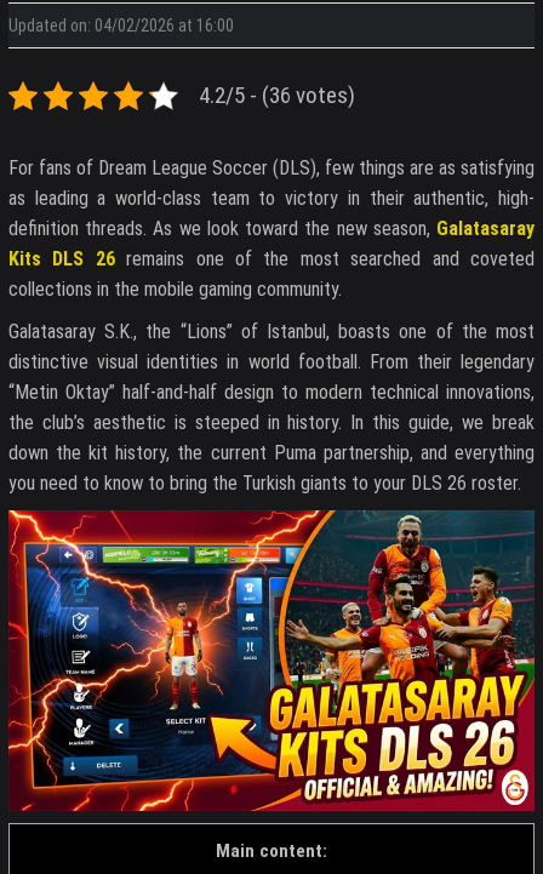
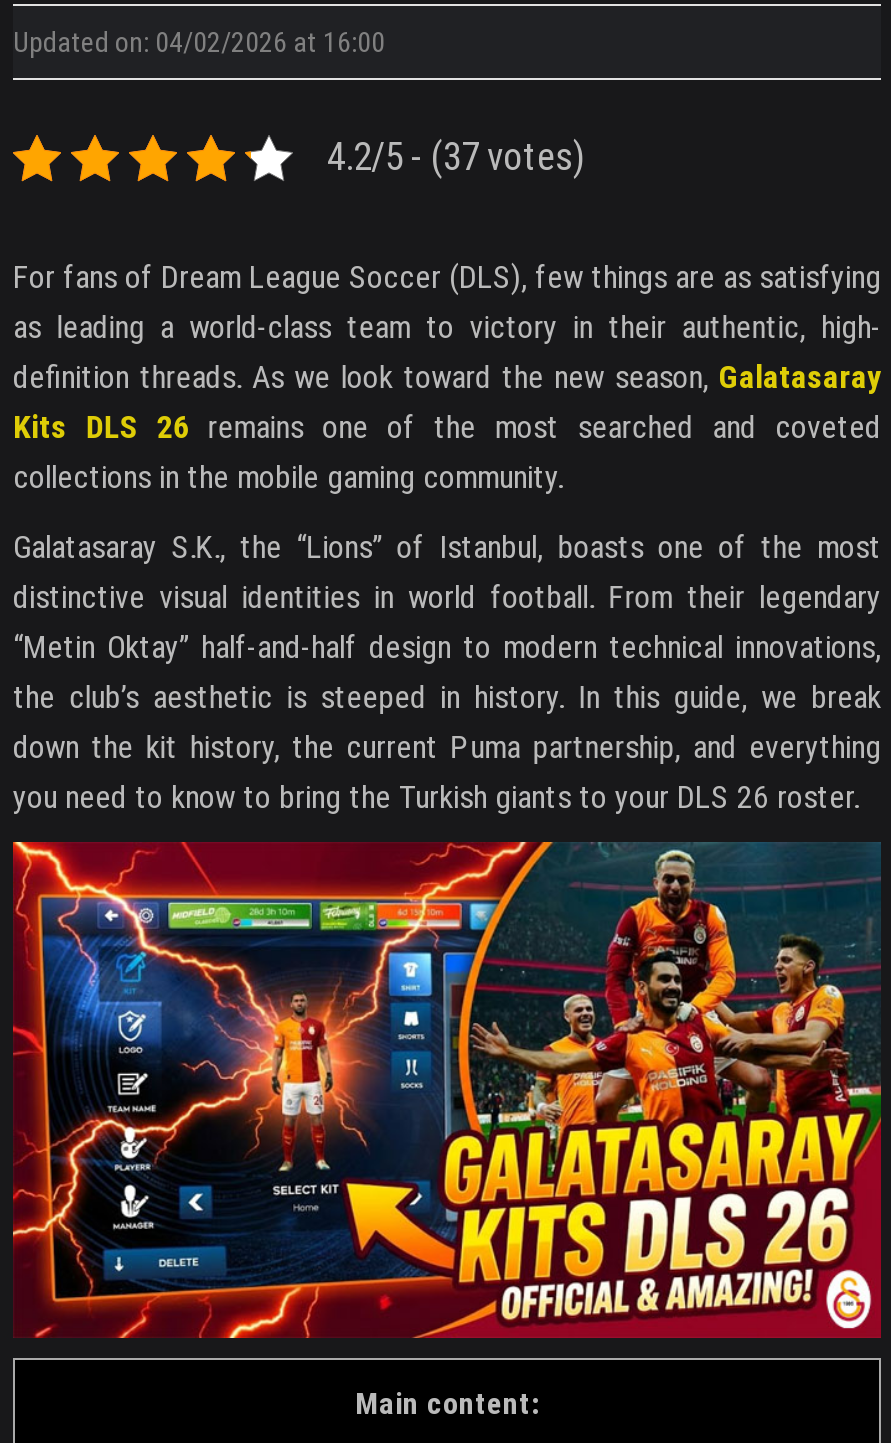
- 4.2/5 - (36 votes)
+ 4.2/5 - (37 votes)
